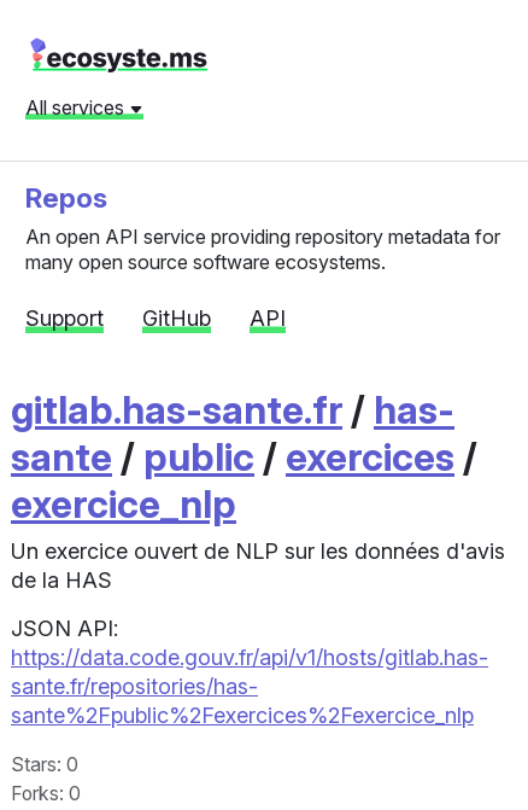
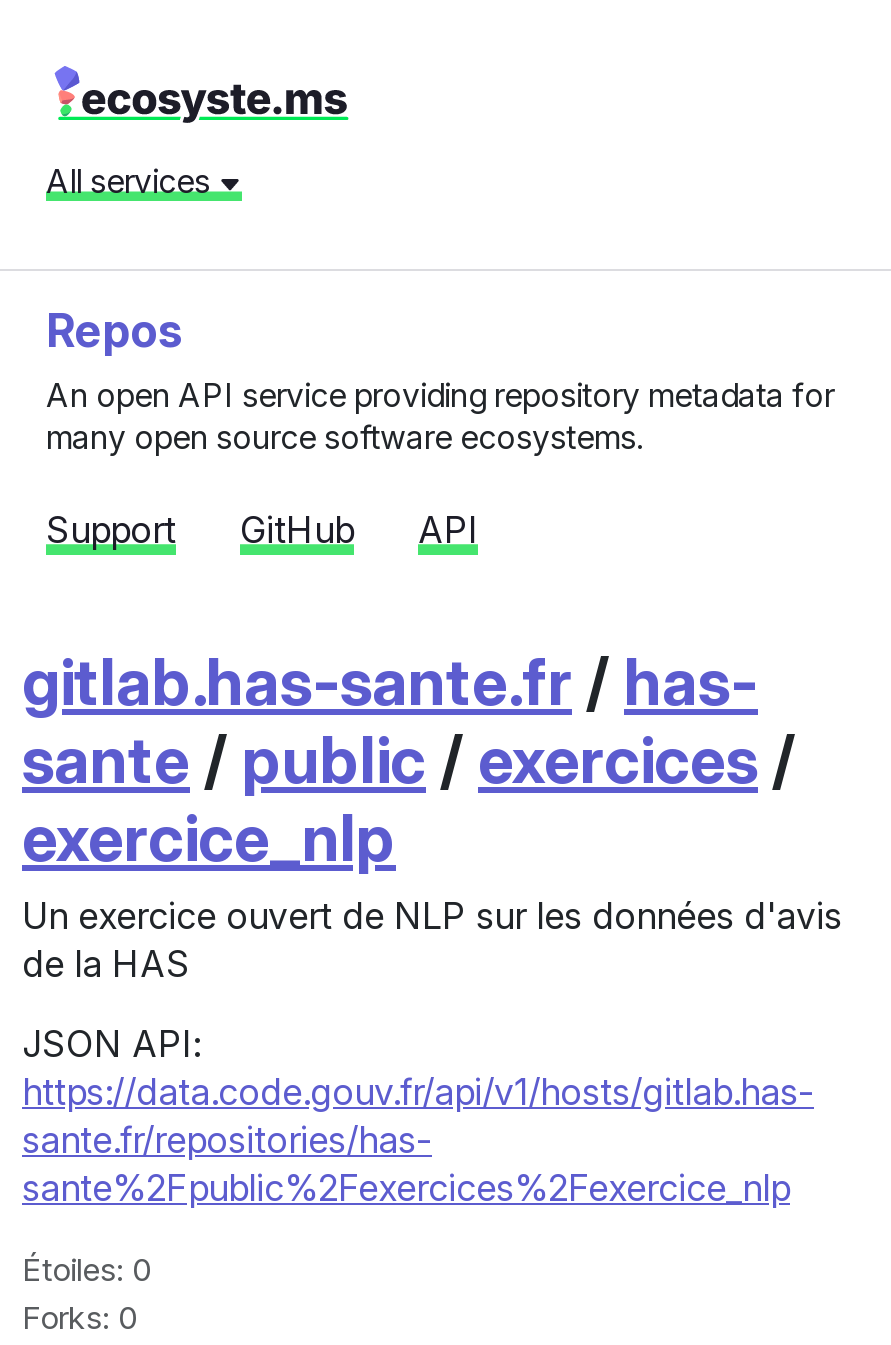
- Stars: 0
+ Étoiles: 0
